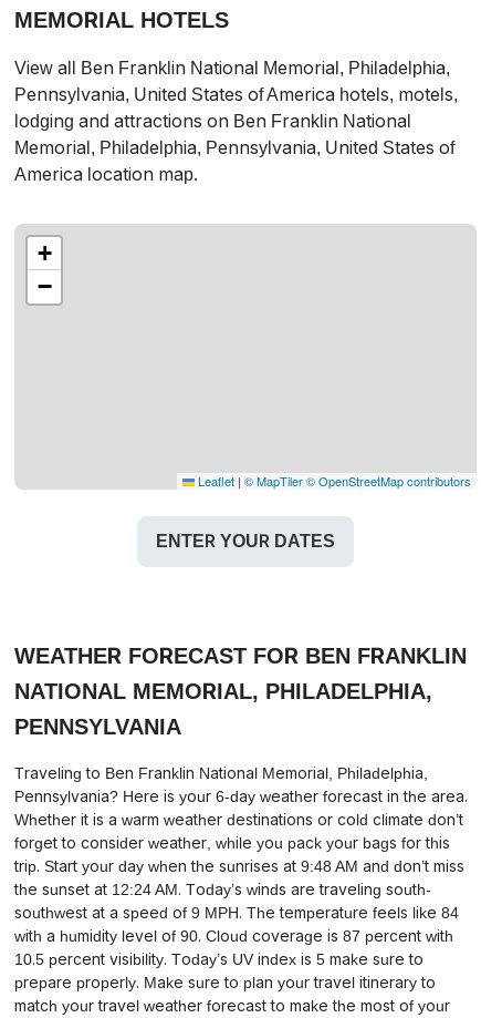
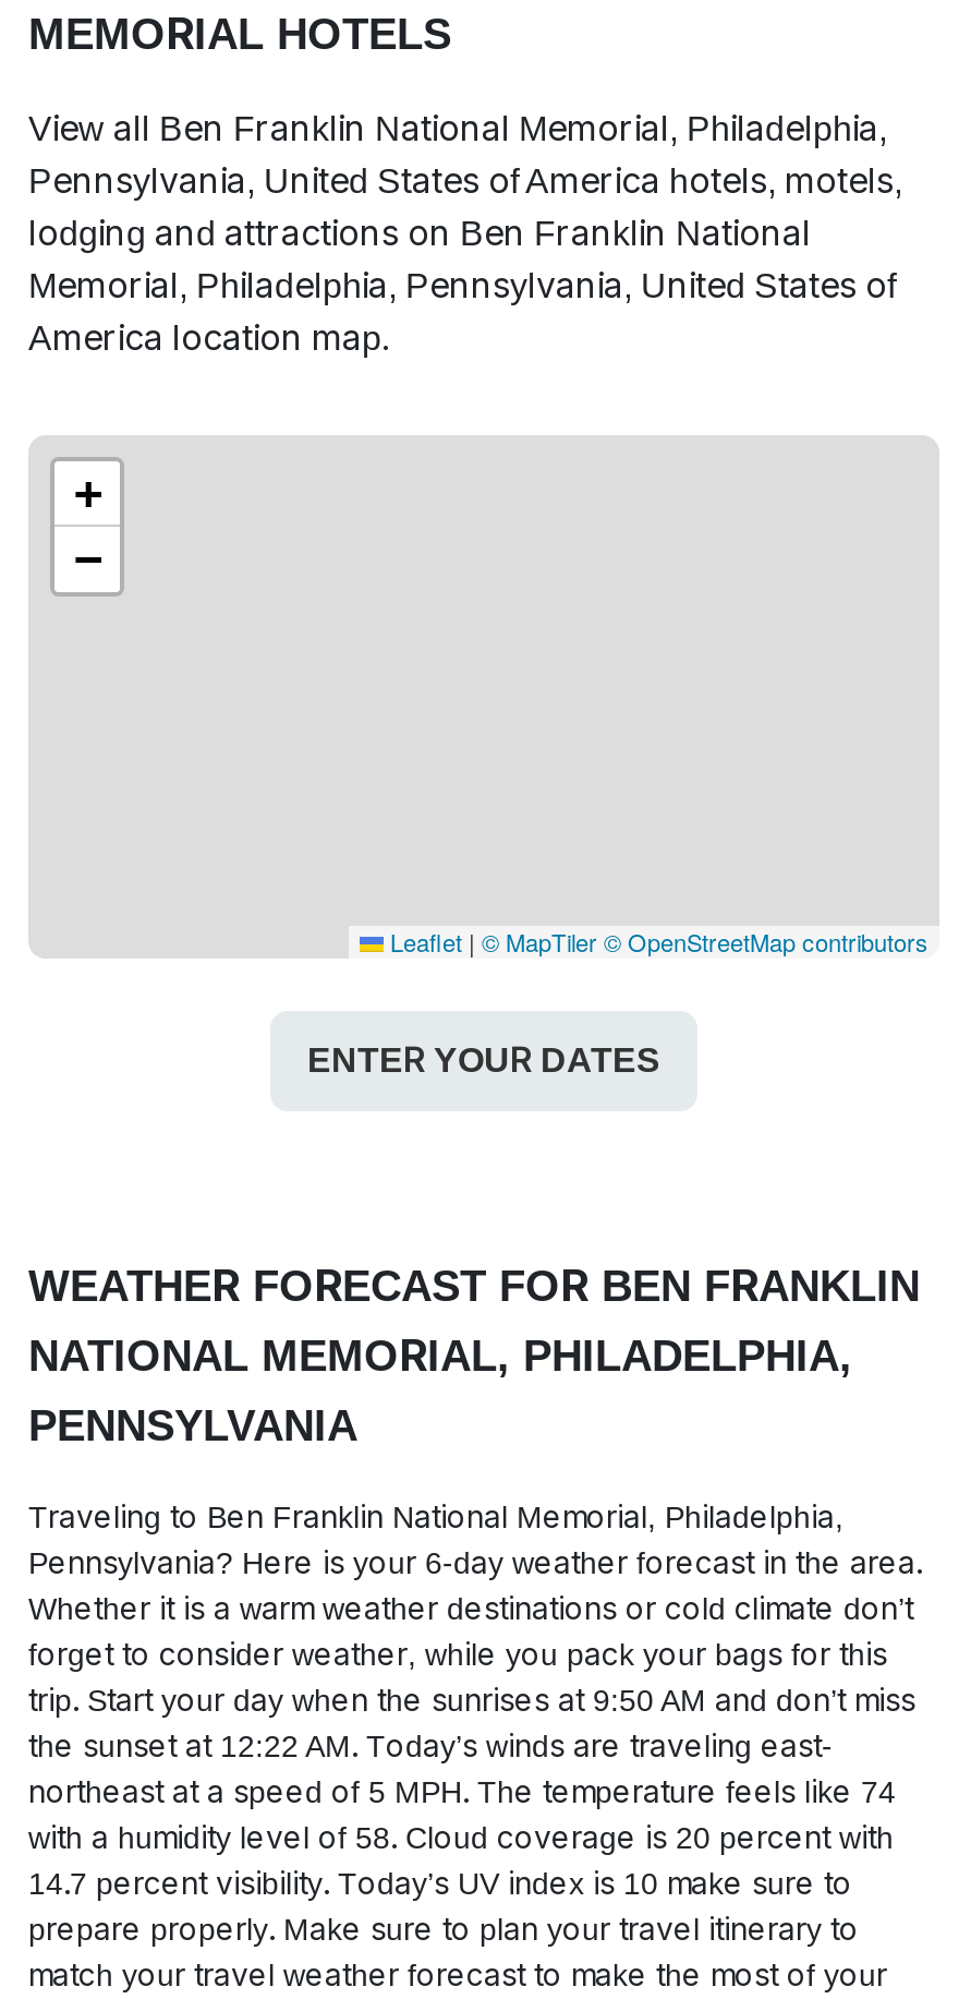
- trip. Start your day when the sunrises at 9:48 AM and don’t miss
+ trip. Start your day when the sunrises at 9:50 AM and don’t miss

- the sunset at 12:24 AM. Today’s winds are traveling south-
+ the sunset at 12:22 AM. Today’s winds are traveling east-

- southwest at a speed of 9 MPH. The temperature feels like 84
+ northeast at a speed of 5 MPH. The temperature feels like 74

- with a humidity level of 90. Cloud coverage is 87 percent with
+ with a humidity level of 58. Cloud coverage is 20 percent with

- 10.5 percent visibility. Today’s UV index is 5 make sure to
+ 14.7 percent visibility. Today’s UV index is 10 make sure to
